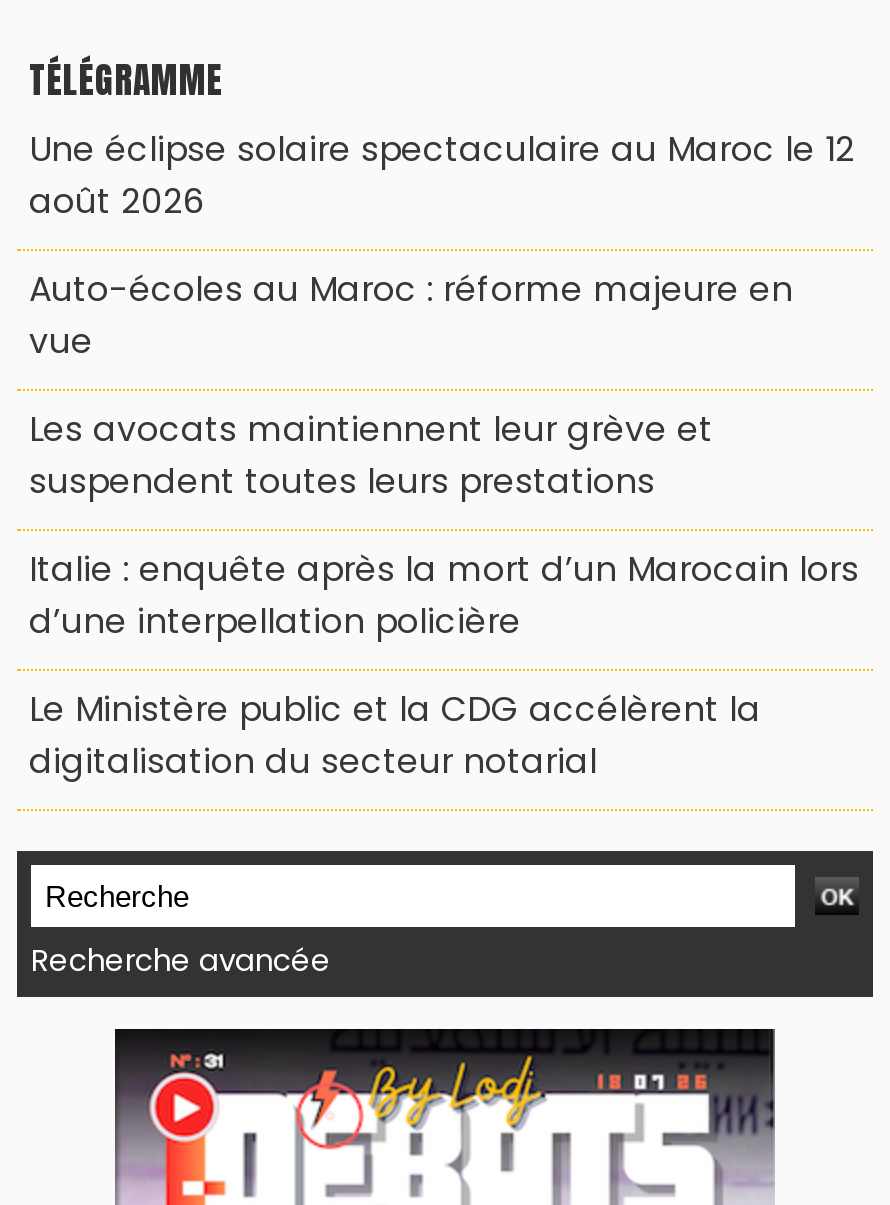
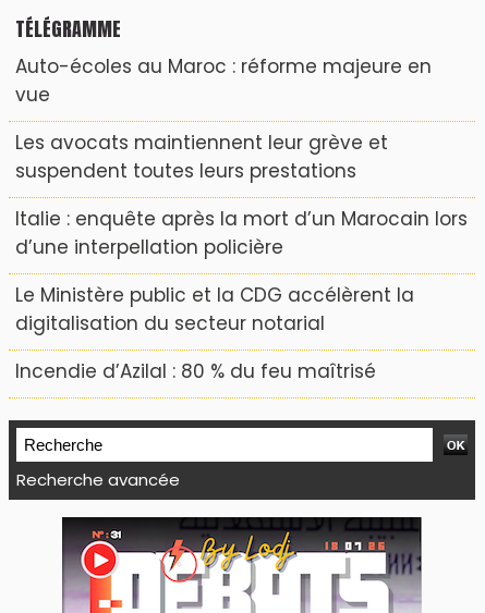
- Une éclipse solaire spectaculaire au Maroc le 12
- août 2026

moved up: Auto-écoles au Maroc : réforme majeure en | vue | Les avocats maintiennent leur grève et | suspendent toutes leurs prestations | Italie : enquête après la mort d’un Marocain lors | d’une interpellation policière | Le Ministère public et la CDG accélèrent la | digitalisation du secteur notarial

+ Incendie d’Azilal : 80 % du feu maîtrisé
